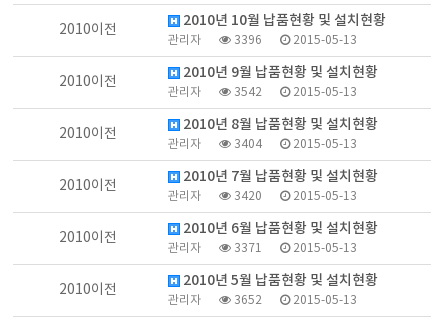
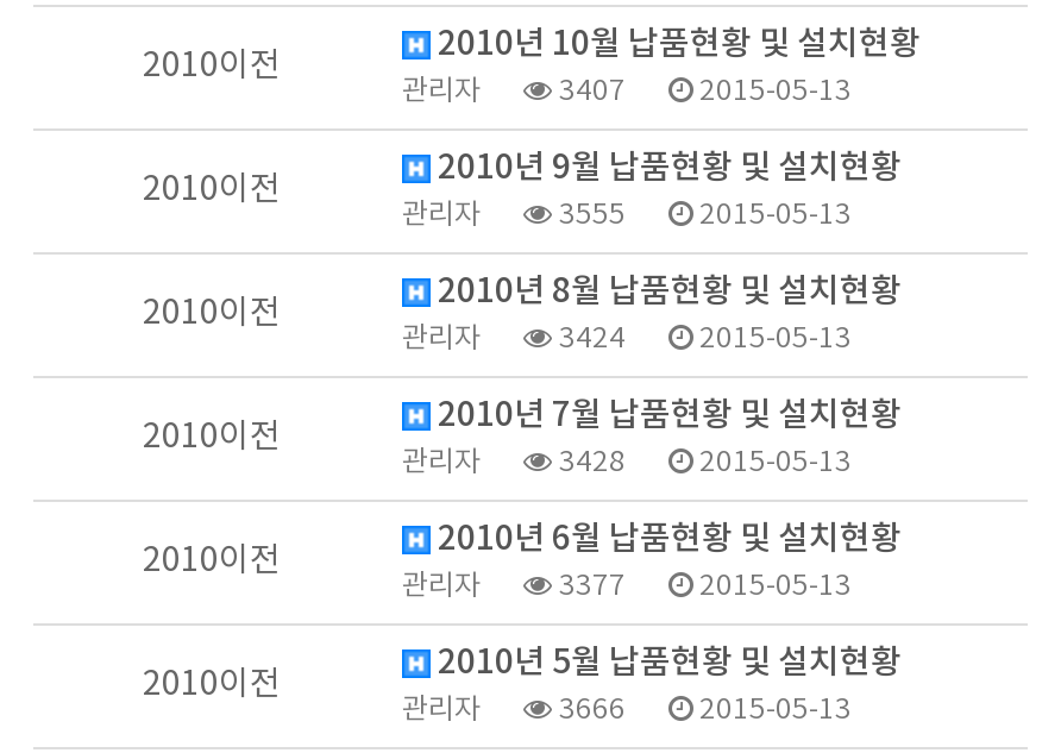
- 3396
+ 3407

- 3542
+ 3555

- 3404
+ 3424

- 3420
+ 3428

- 3371
+ 3377

- 3652
+ 3666
